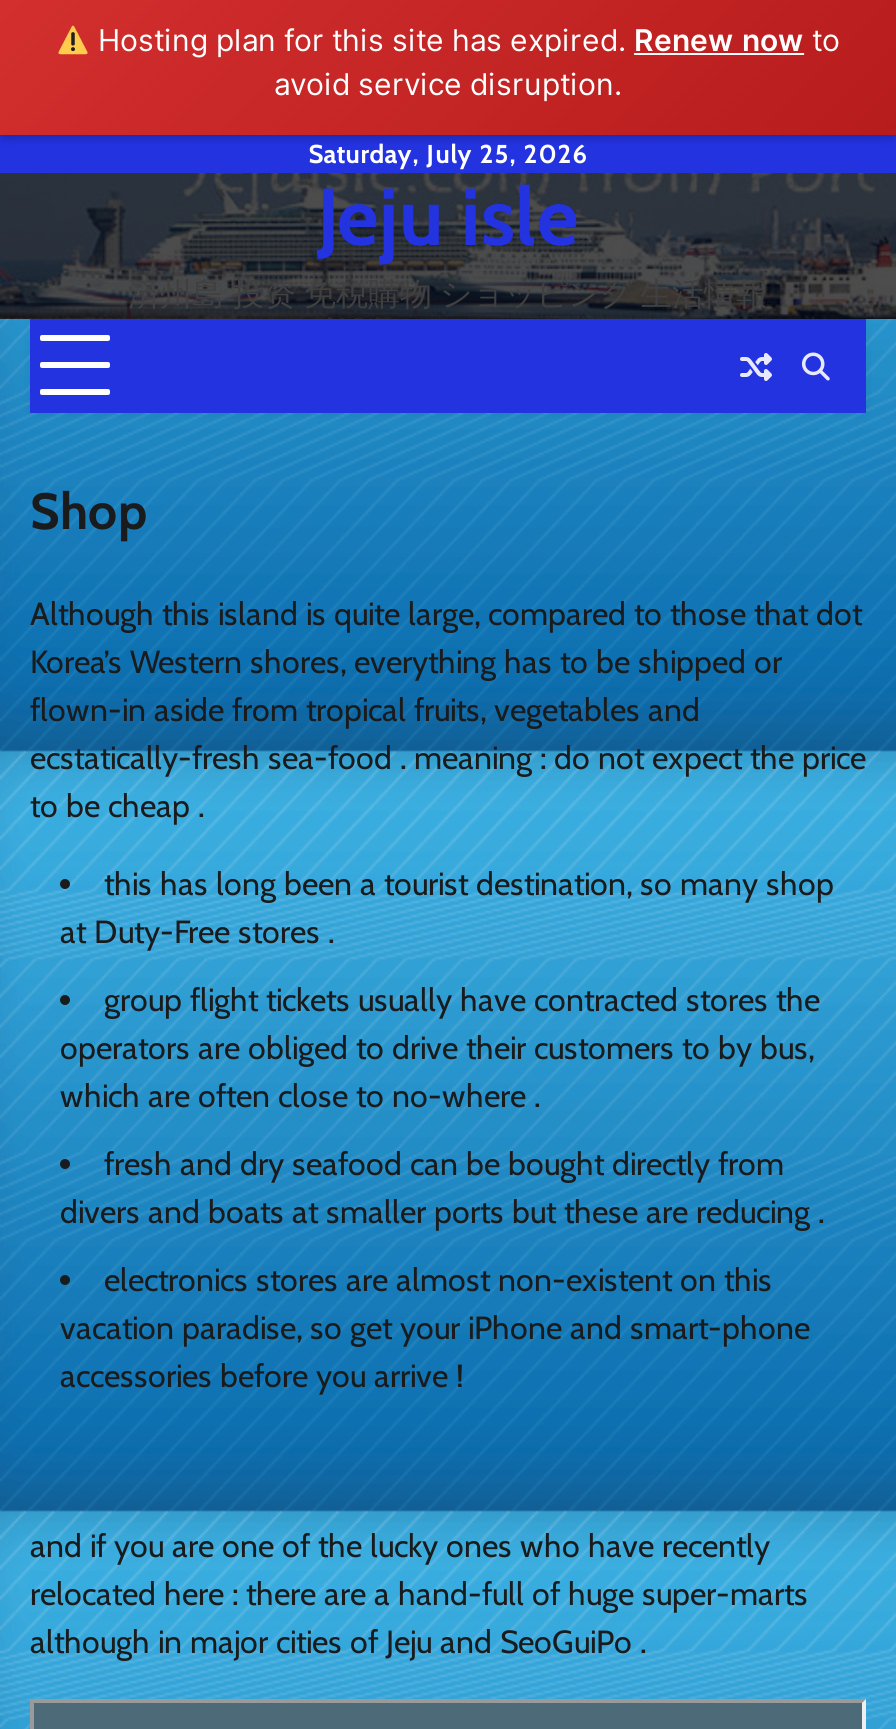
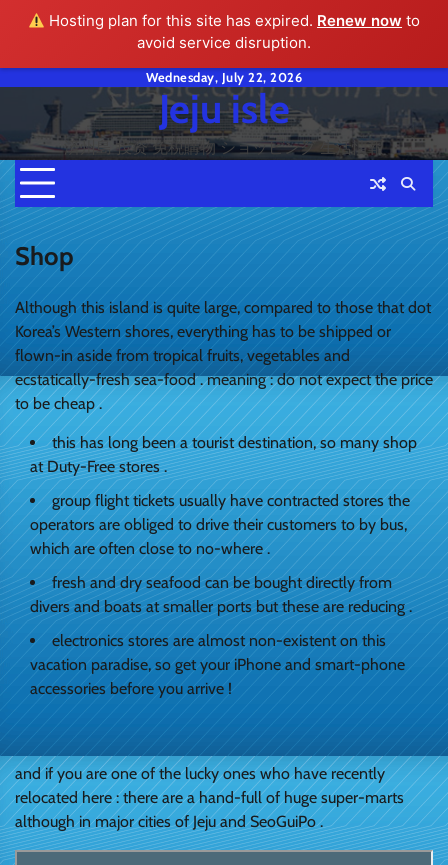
- Saturday, July 25, 2026
+ Wednesday, July 22, 2026
